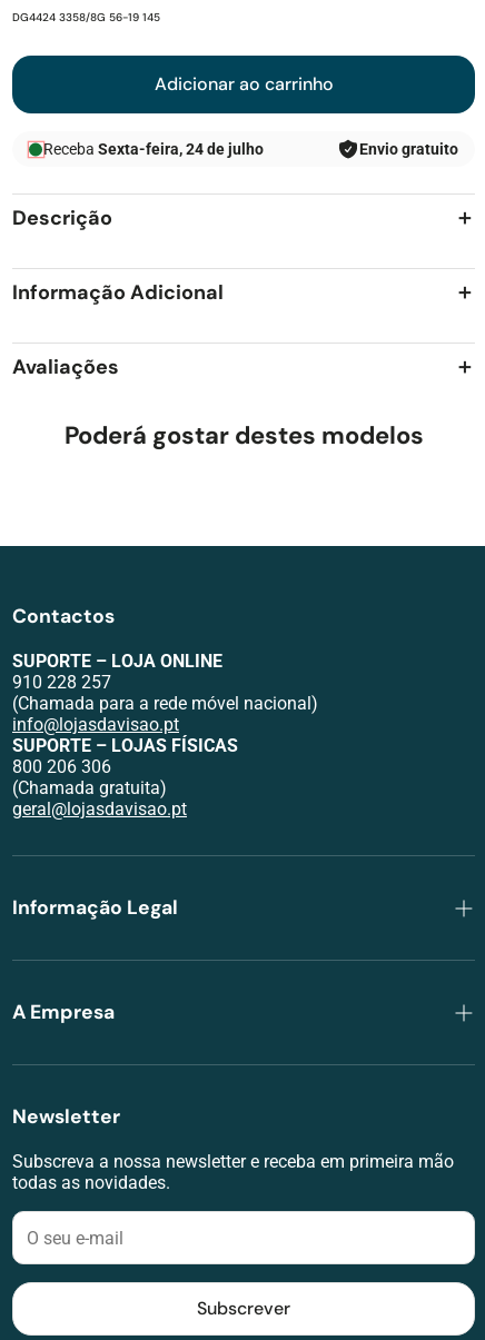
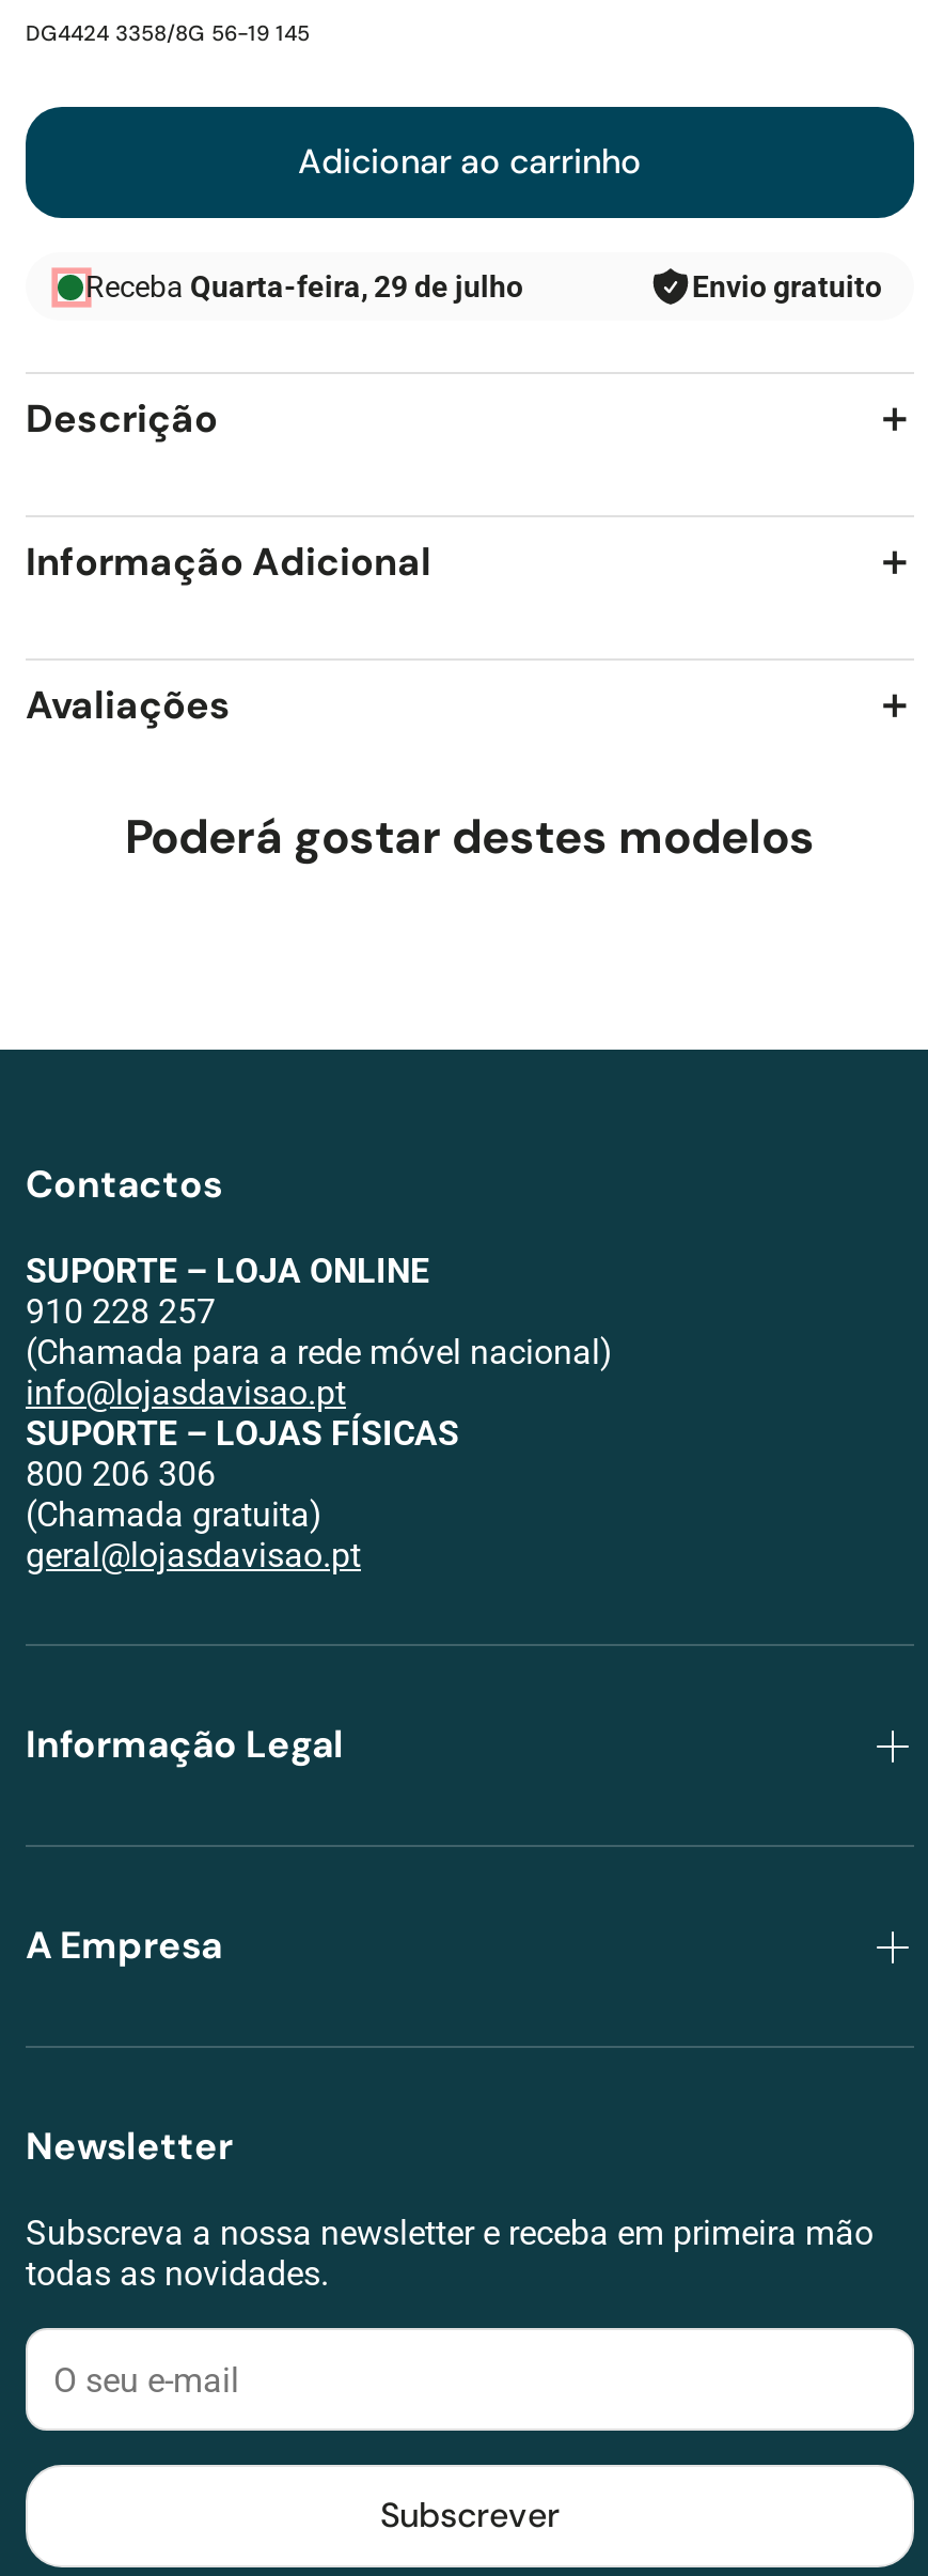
- Receba Sexta-feira, 24 de julho
+ Receba Quarta-feira, 29 de julho
